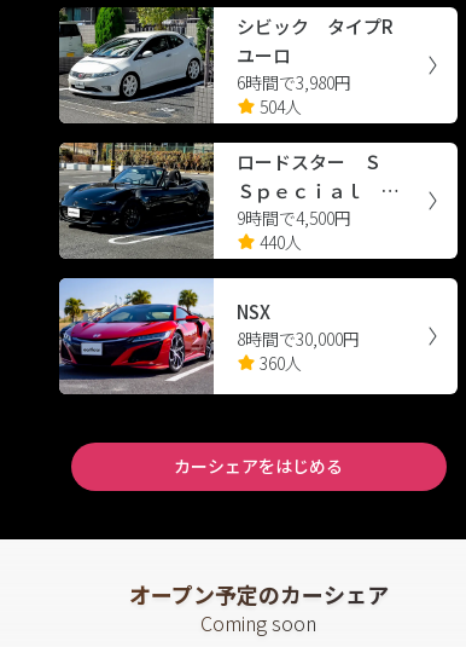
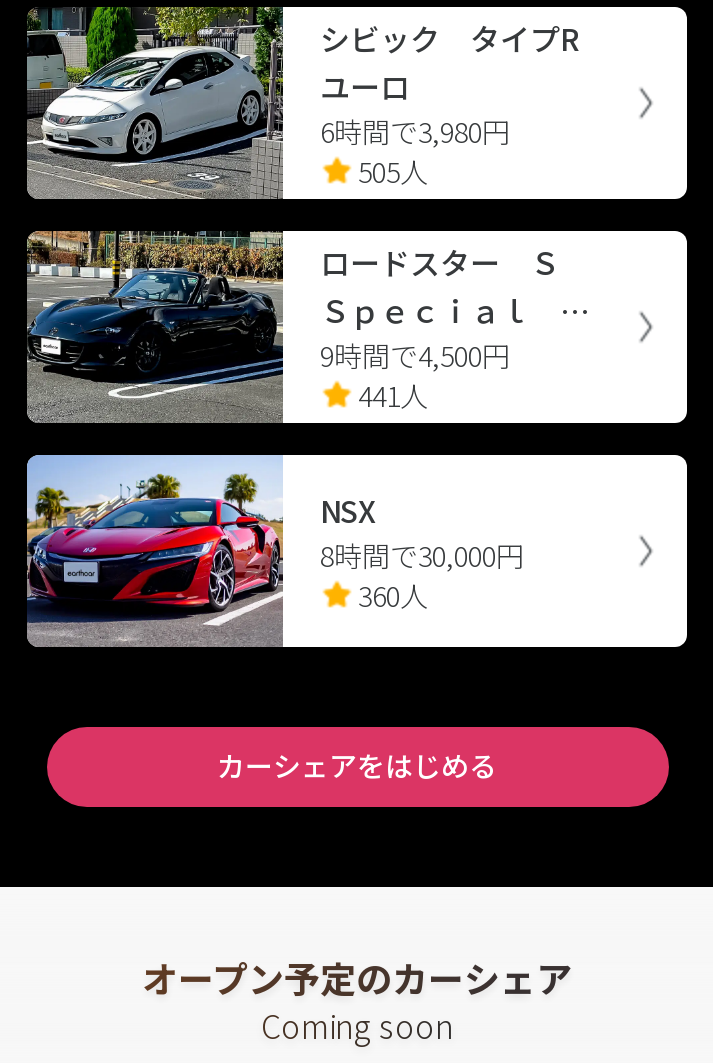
- 504人
+ 505人

- 440人
+ 441人
